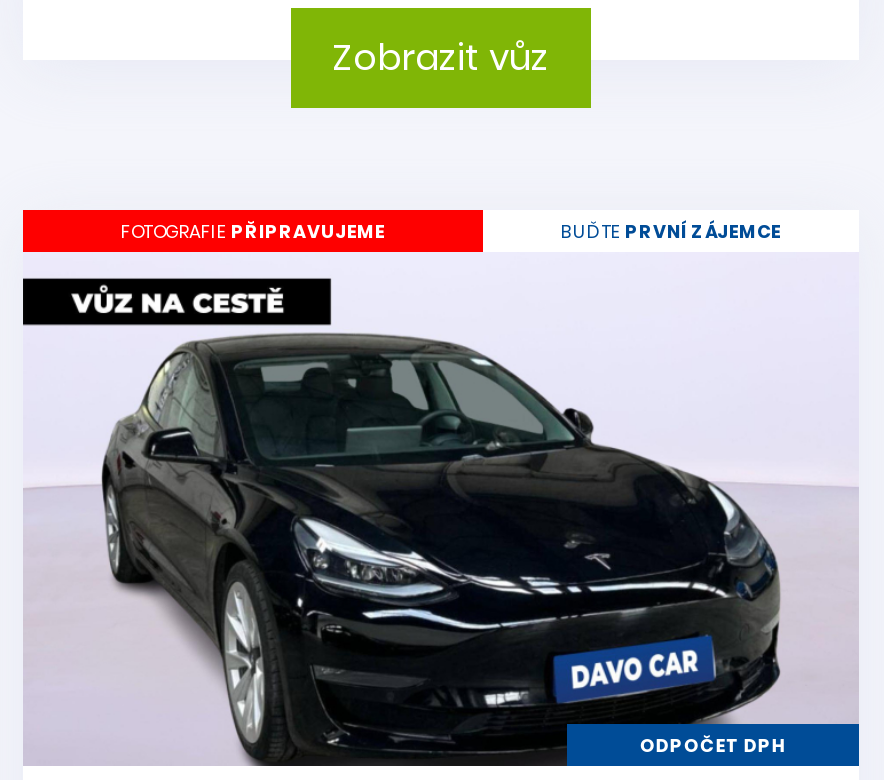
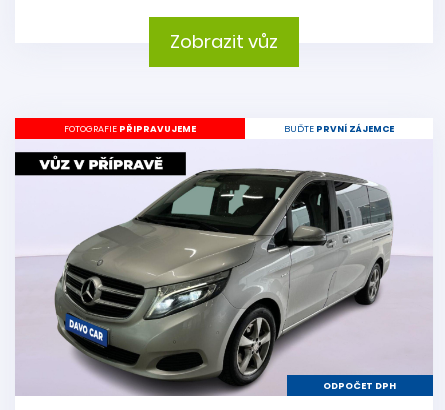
- [image]
+ [image]
